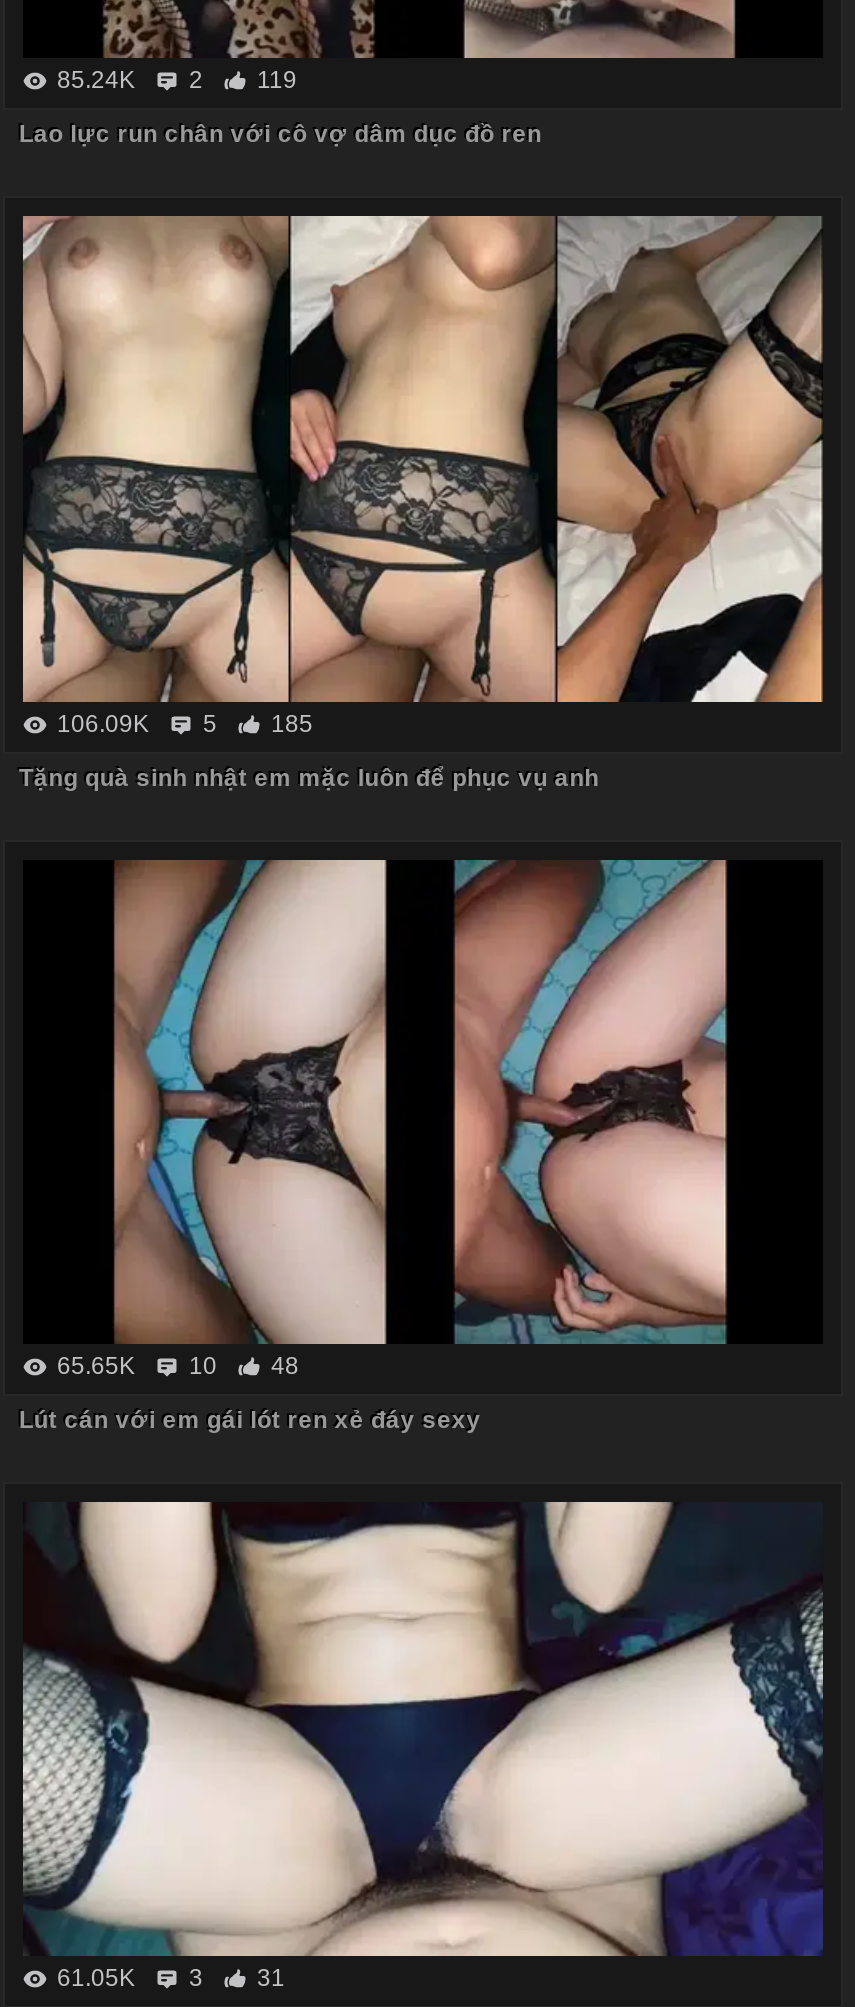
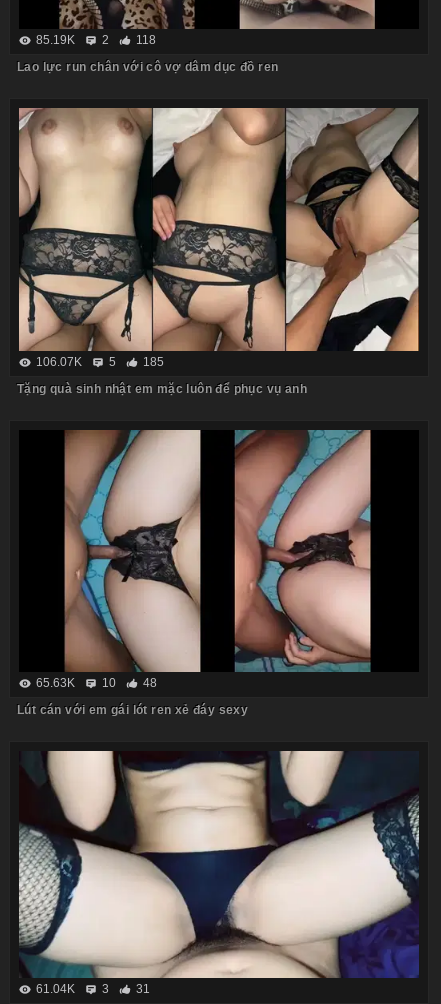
- 85.24K
+ 85.19K

- 119
+ 118

- 106.09K 5 185
+ 106.07K 5 185

- 65.65K 10 48
+ 65.63K 10 48

- 61.05K 3 31
+ 61.04K 3 31
